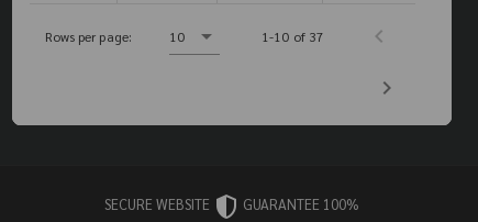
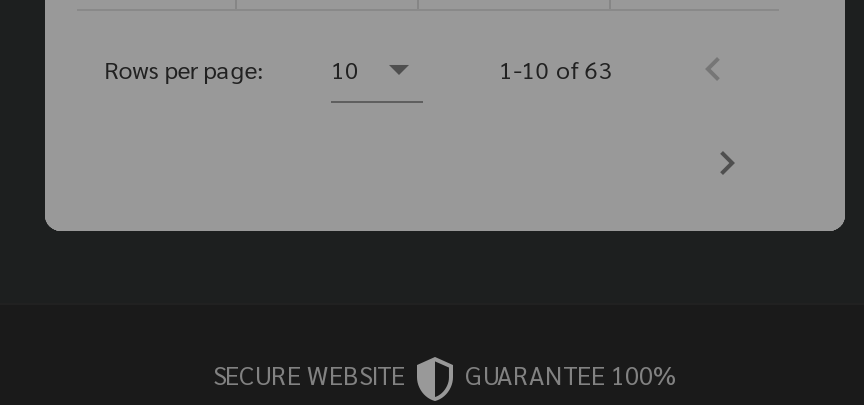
- 1-10 of 37
+ 1-10 of 63
